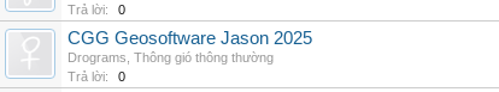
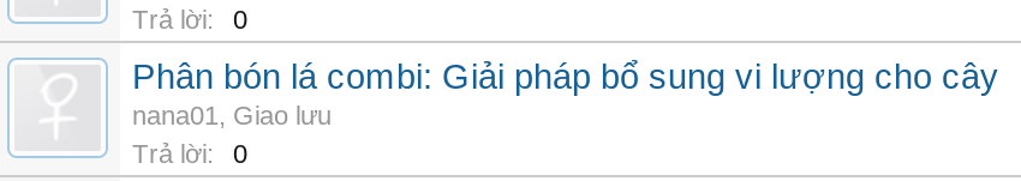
- CGG Geosoftware Jason 2025
- Drograms, Thông gió thông thường
+ Phân bón lá combi: Giải pháp bổ sung vi lượng cho cây
+ nana01, Giao lưu
